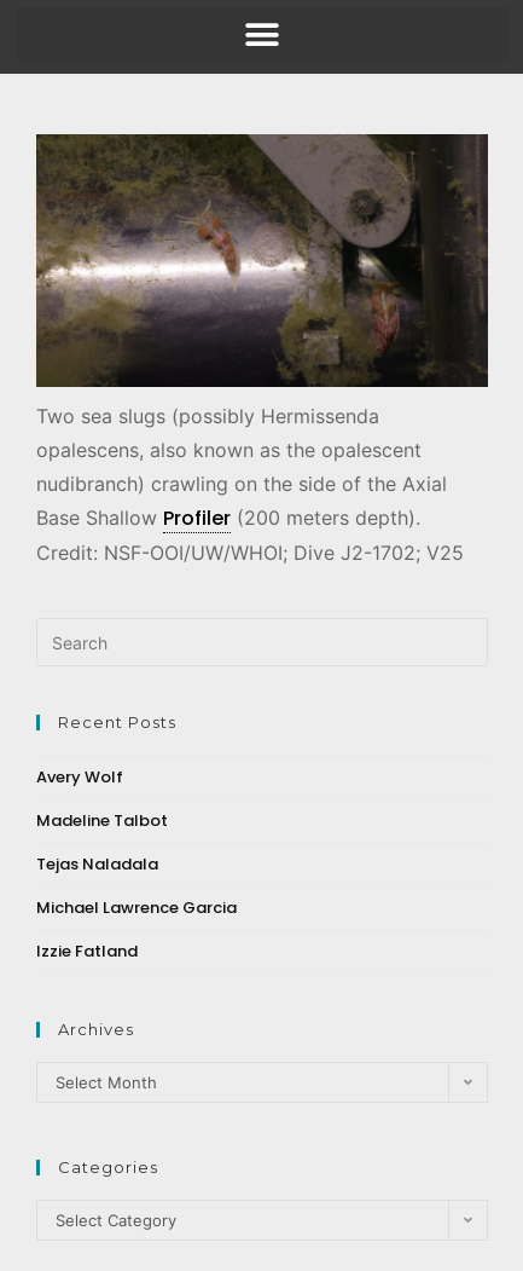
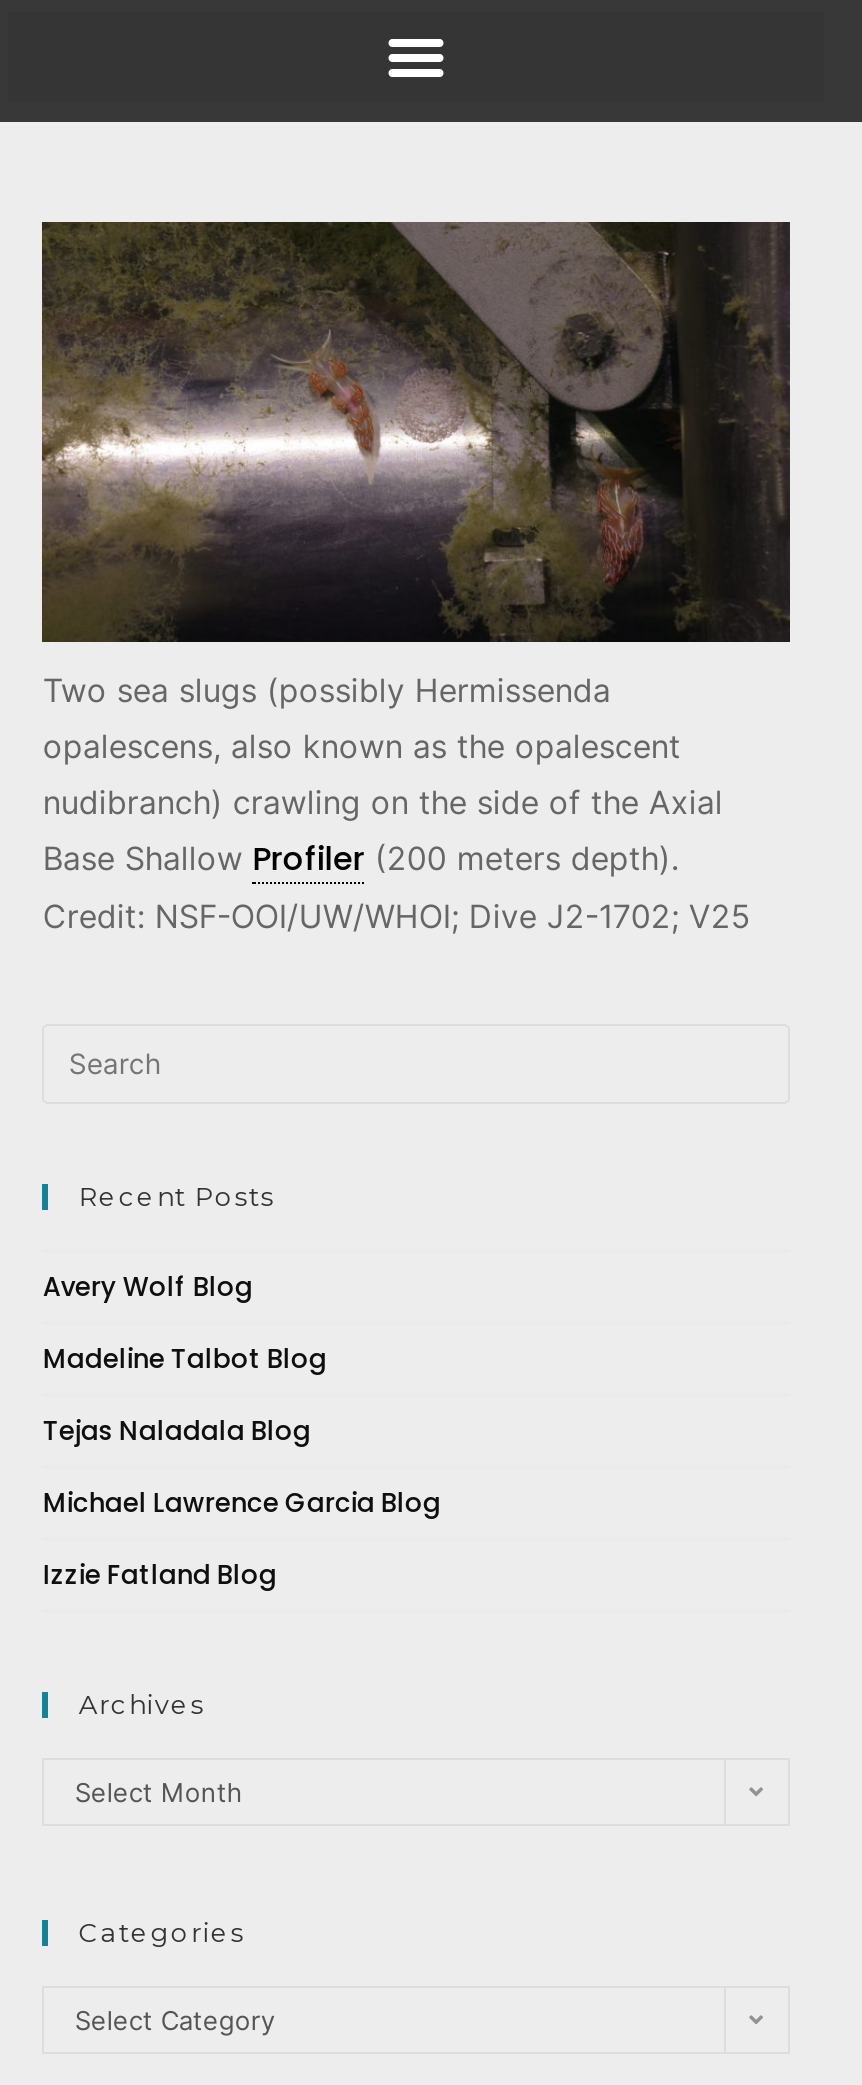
- Avery Wolf
+ Avery Wolf Blog

- Madeline Talbot
+ Madeline Talbot Blog

- Tejas Naladala
+ Tejas Naladala Blog

- Michael Lawrence Garcia
+ Michael Lawrence Garcia Blog

- Izzie Fatland
+ Izzie Fatland Blog
